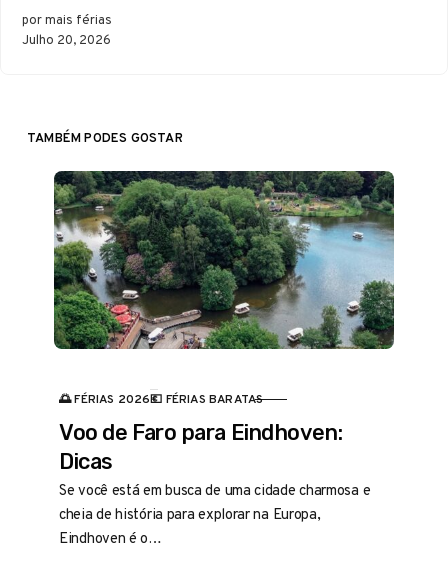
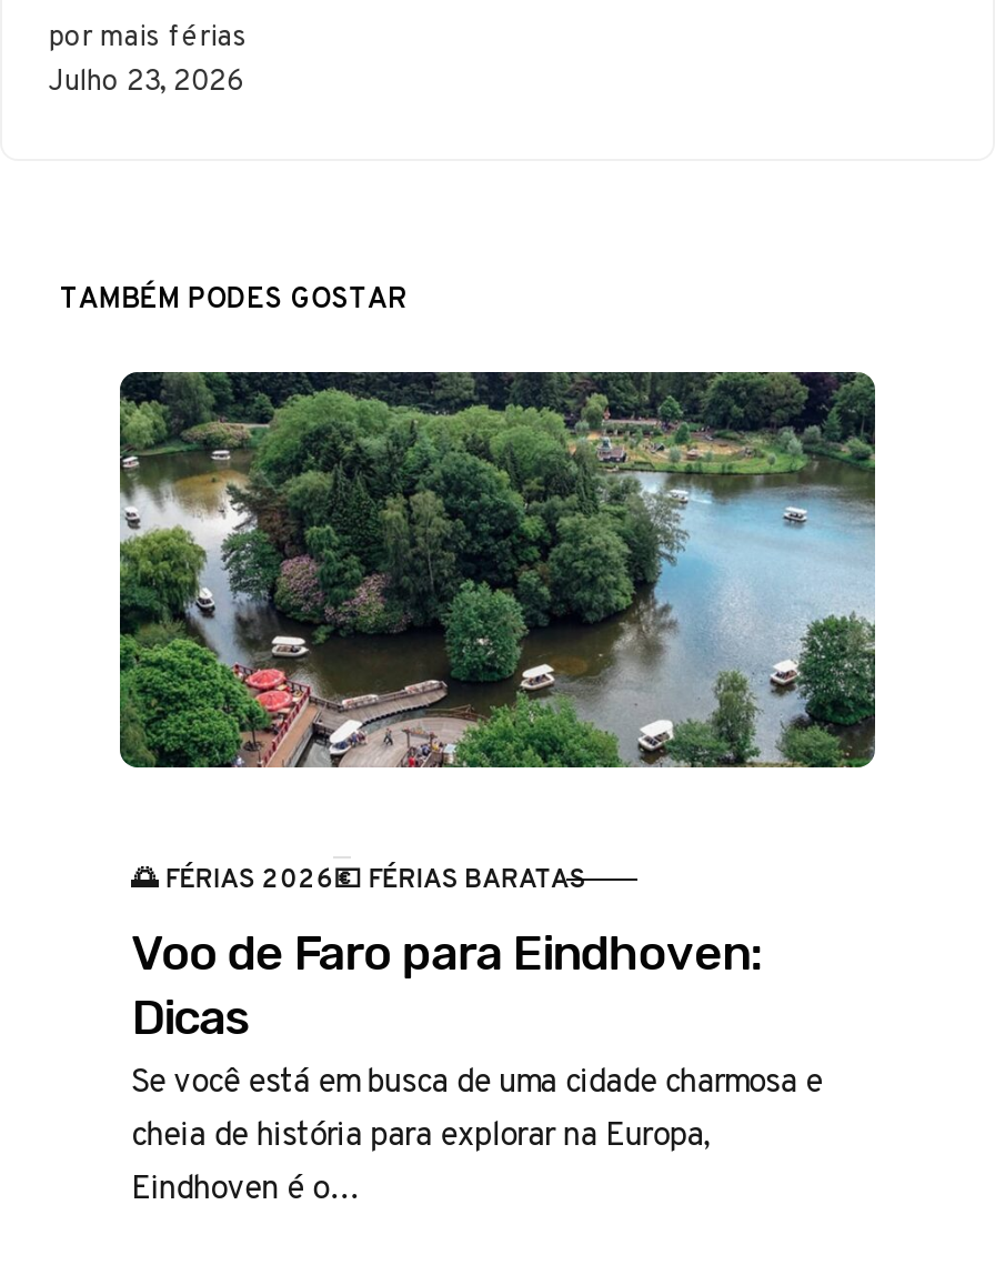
- Julho 20, 2026
+ Julho 23, 2026
